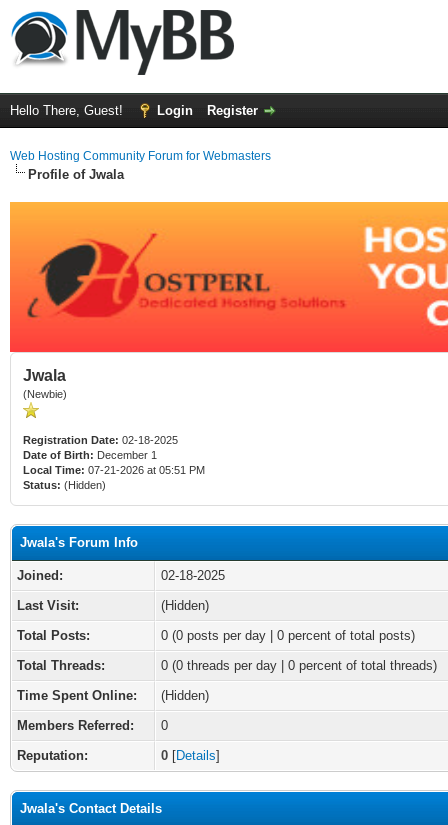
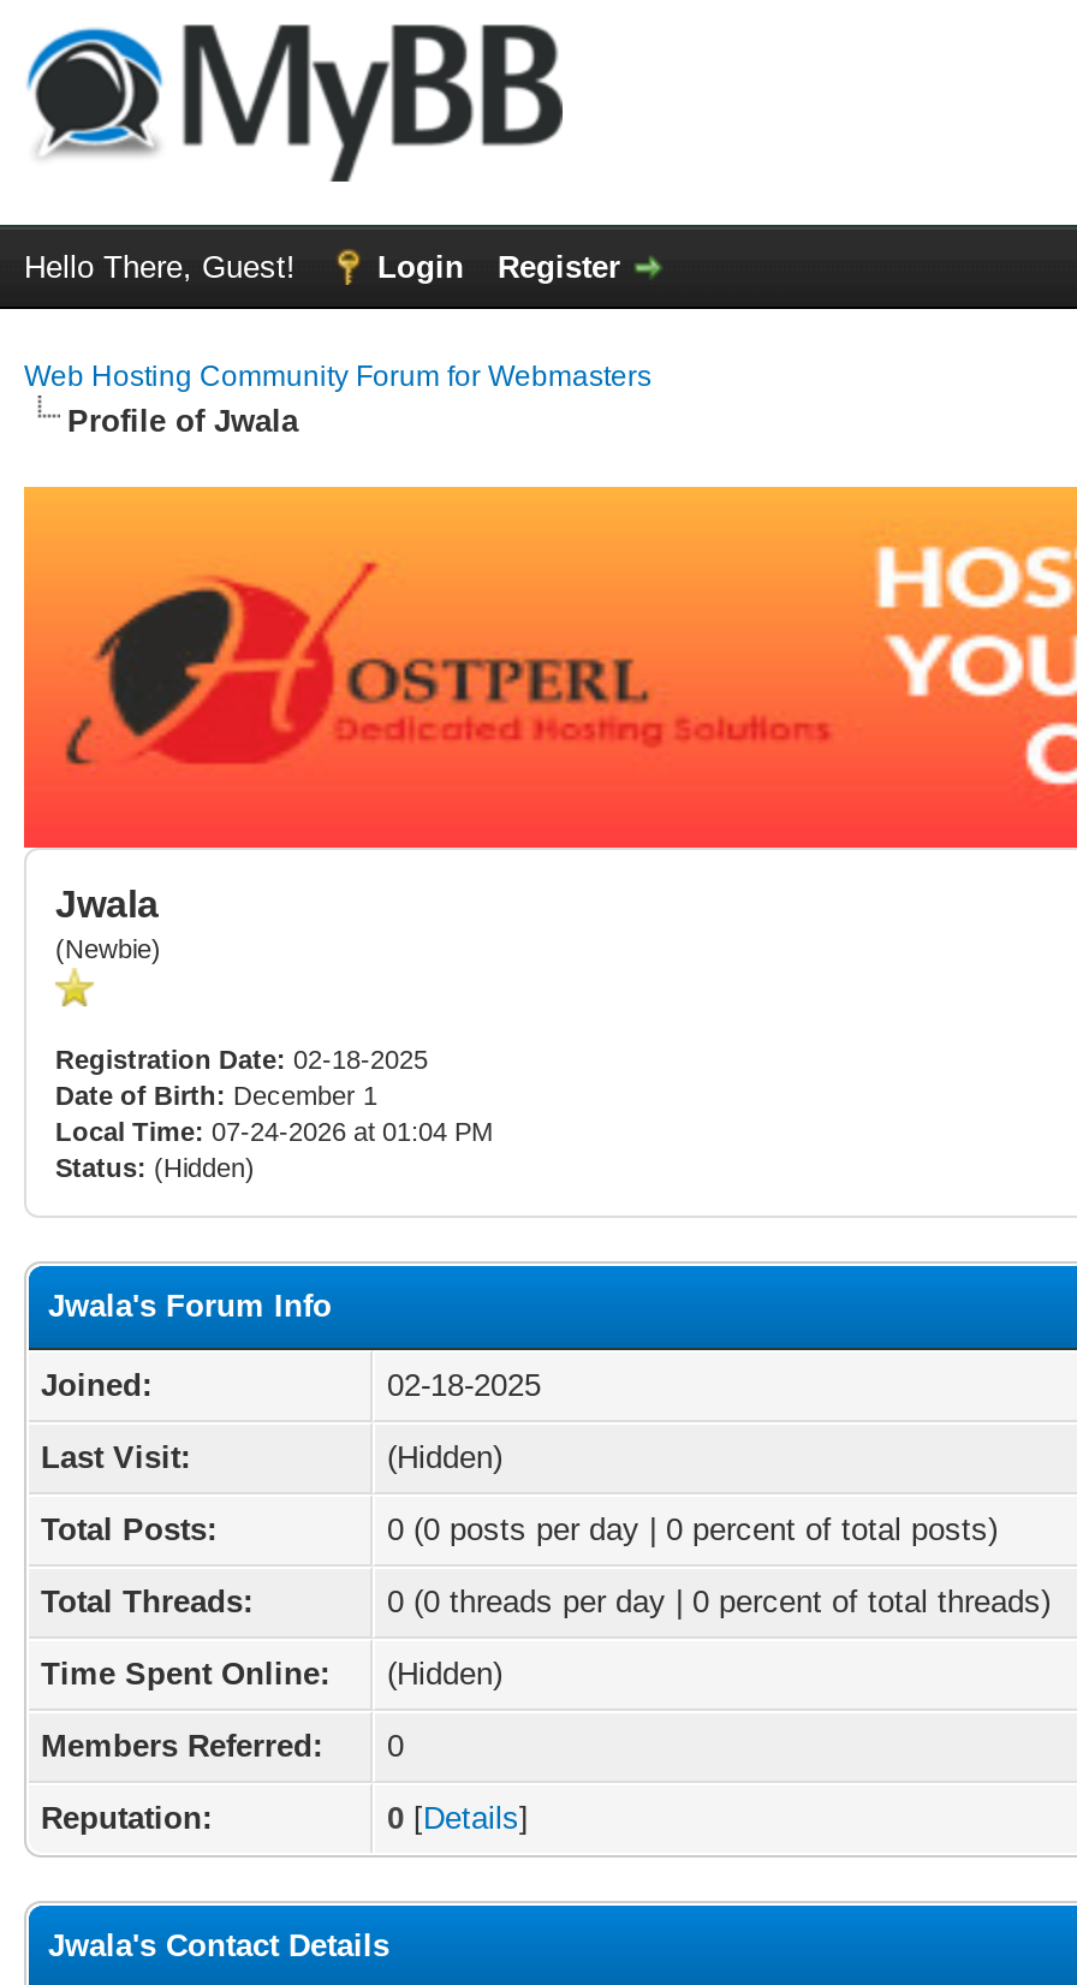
- Local Time: 07-21-2026 at 05:51 PM
+ Local Time: 07-24-2026 at 01:04 PM
